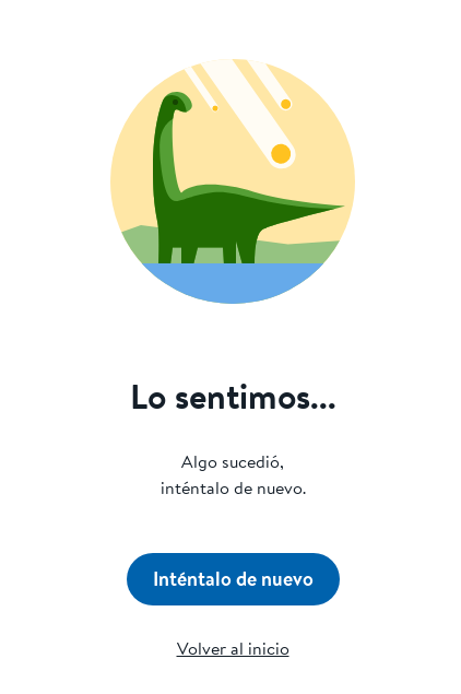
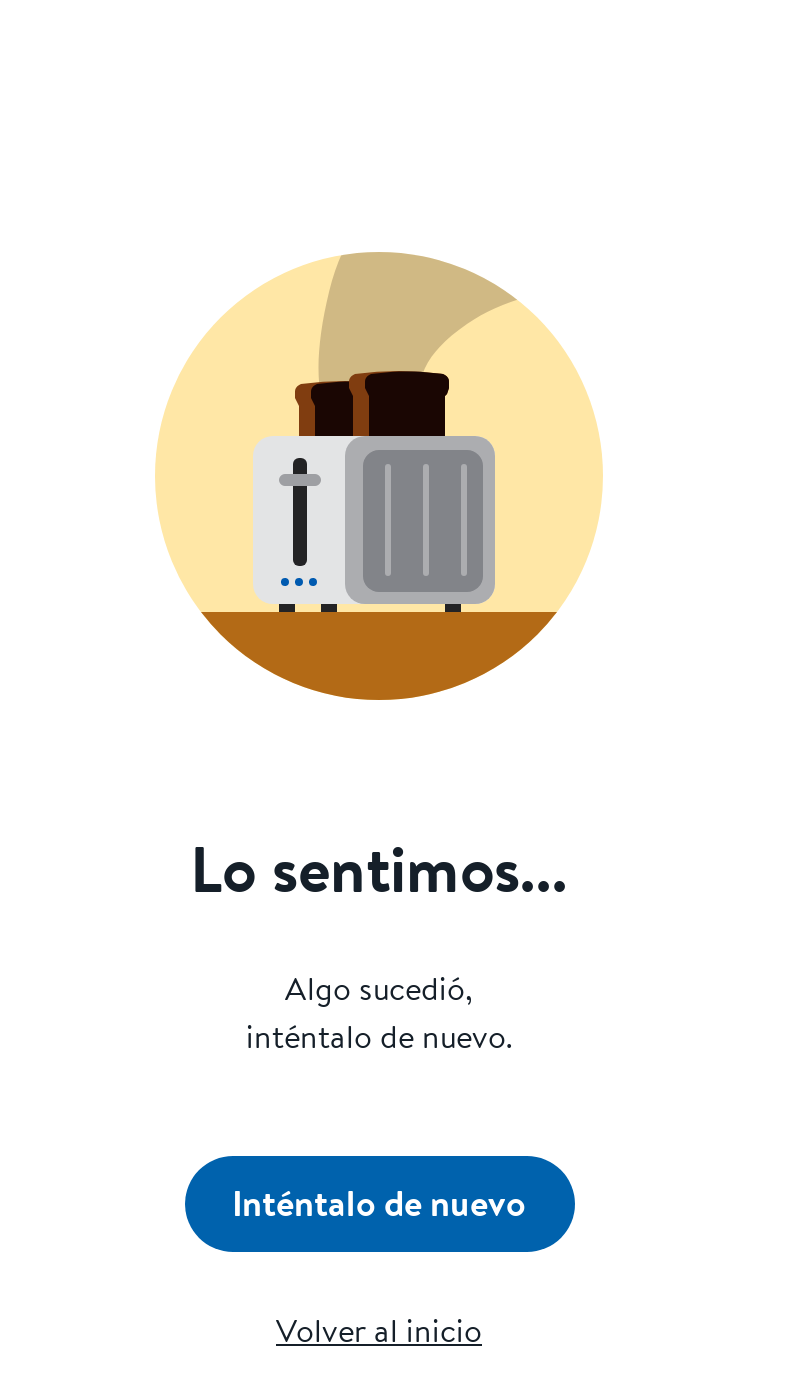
- [image]
+ [image]
